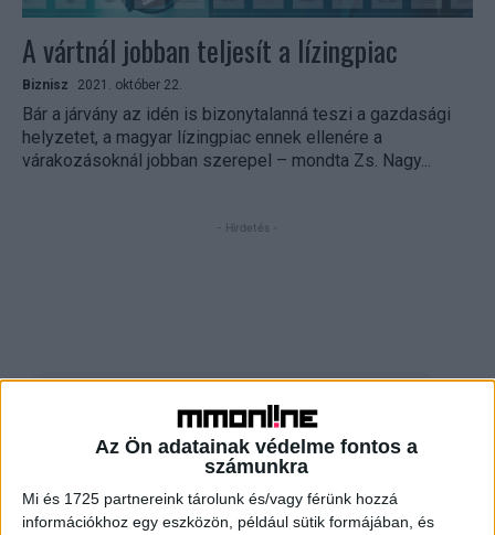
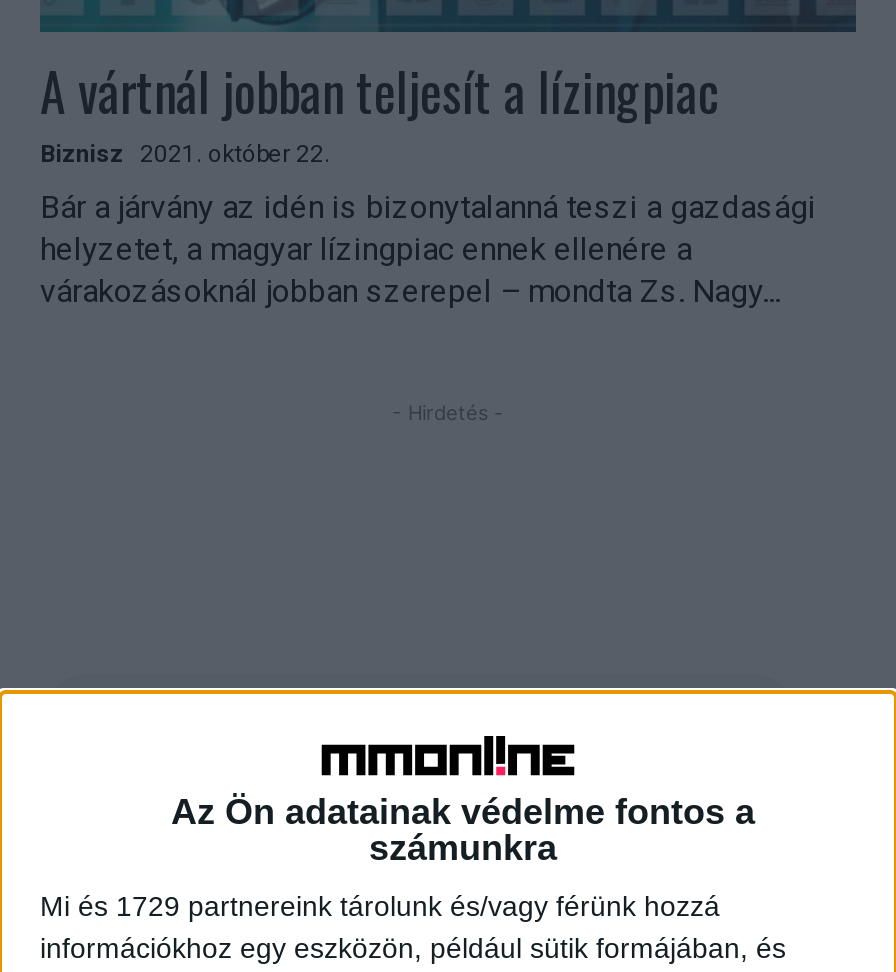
- Mi és 1725 partnereink tárolunk és/vagy férünk hozzá
+ Mi és 1729 partnereink tárolunk és/vagy férünk hozzá
